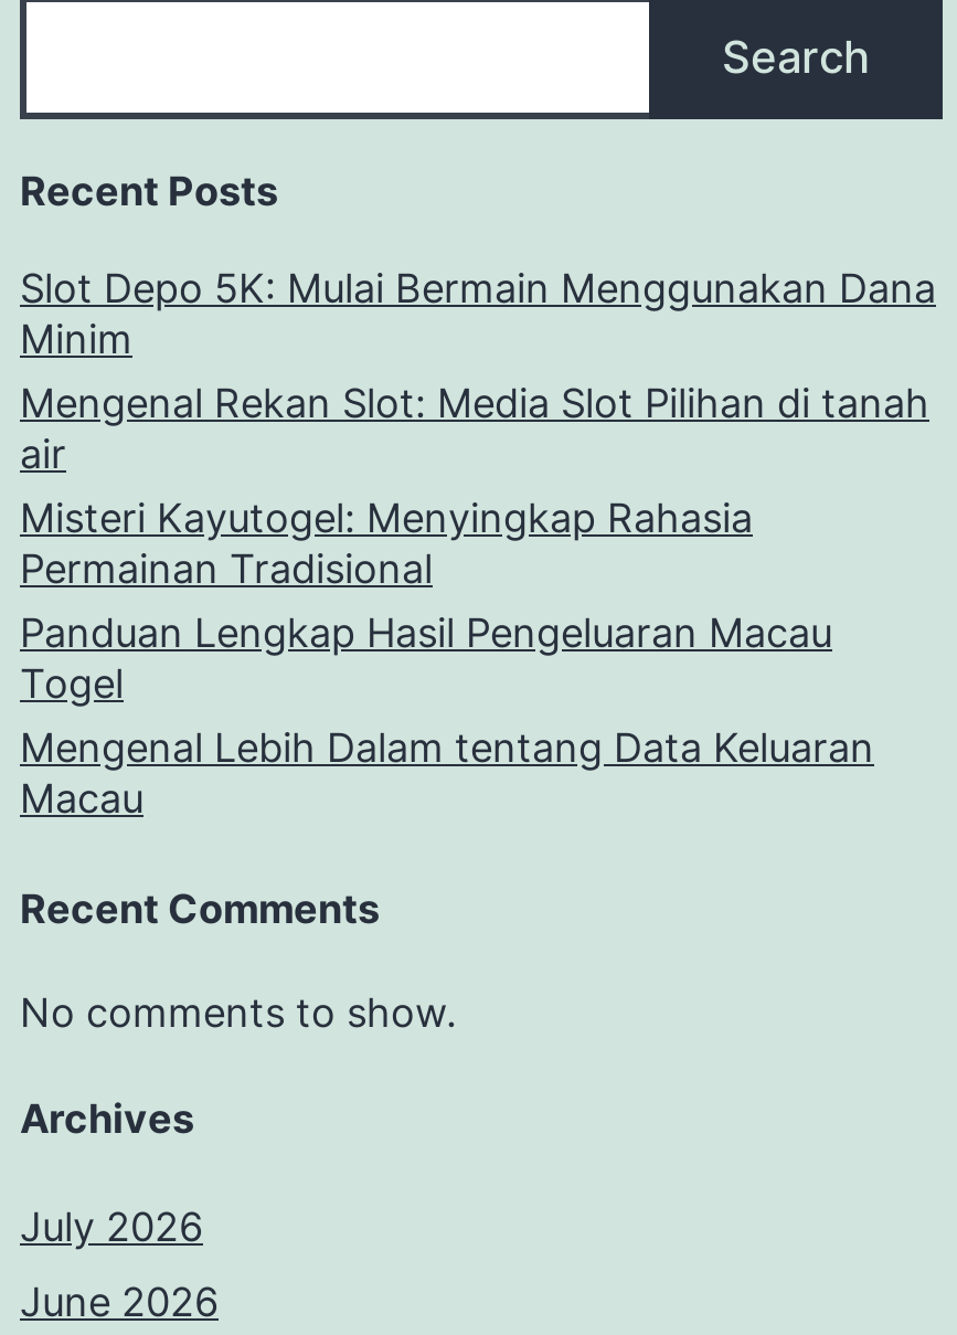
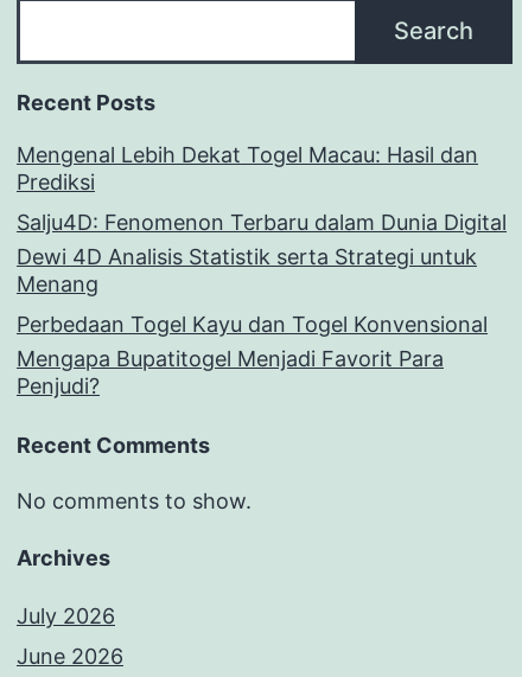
- Slot Depo 5K: Mulai Bermain Menggunakan Dana
- Minim
- Mengenal Rekan Slot: Media Slot Pilihan di tanah
- air
- Misteri Kayutogel: Menyingkap Rahasia
- Permainan Tradisional
- Panduan Lengkap Hasil Pengeluaran Macau
- Togel
- Mengenal Lebih Dalam tentang Data Keluaran
- Macau
+ Mengenal Lebih Dekat Togel Macau: Hasil dan
+ Prediksi
+ Salju4D: Fenomenon Terbaru dalam Dunia Digital
+ Dewi 4D Analisis Statistik serta Strategi untuk
+ Menang
+ Perbedaan Togel Kayu dan Togel Konvensional
+ Mengapa Bupatitogel Menjadi Favorit Para
+ Penjudi?
